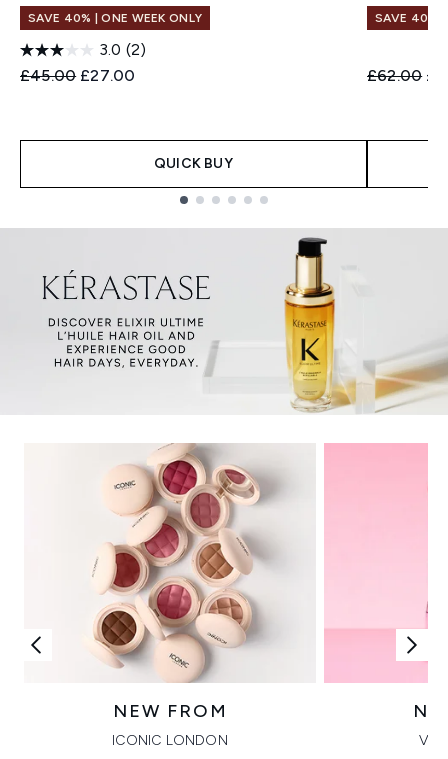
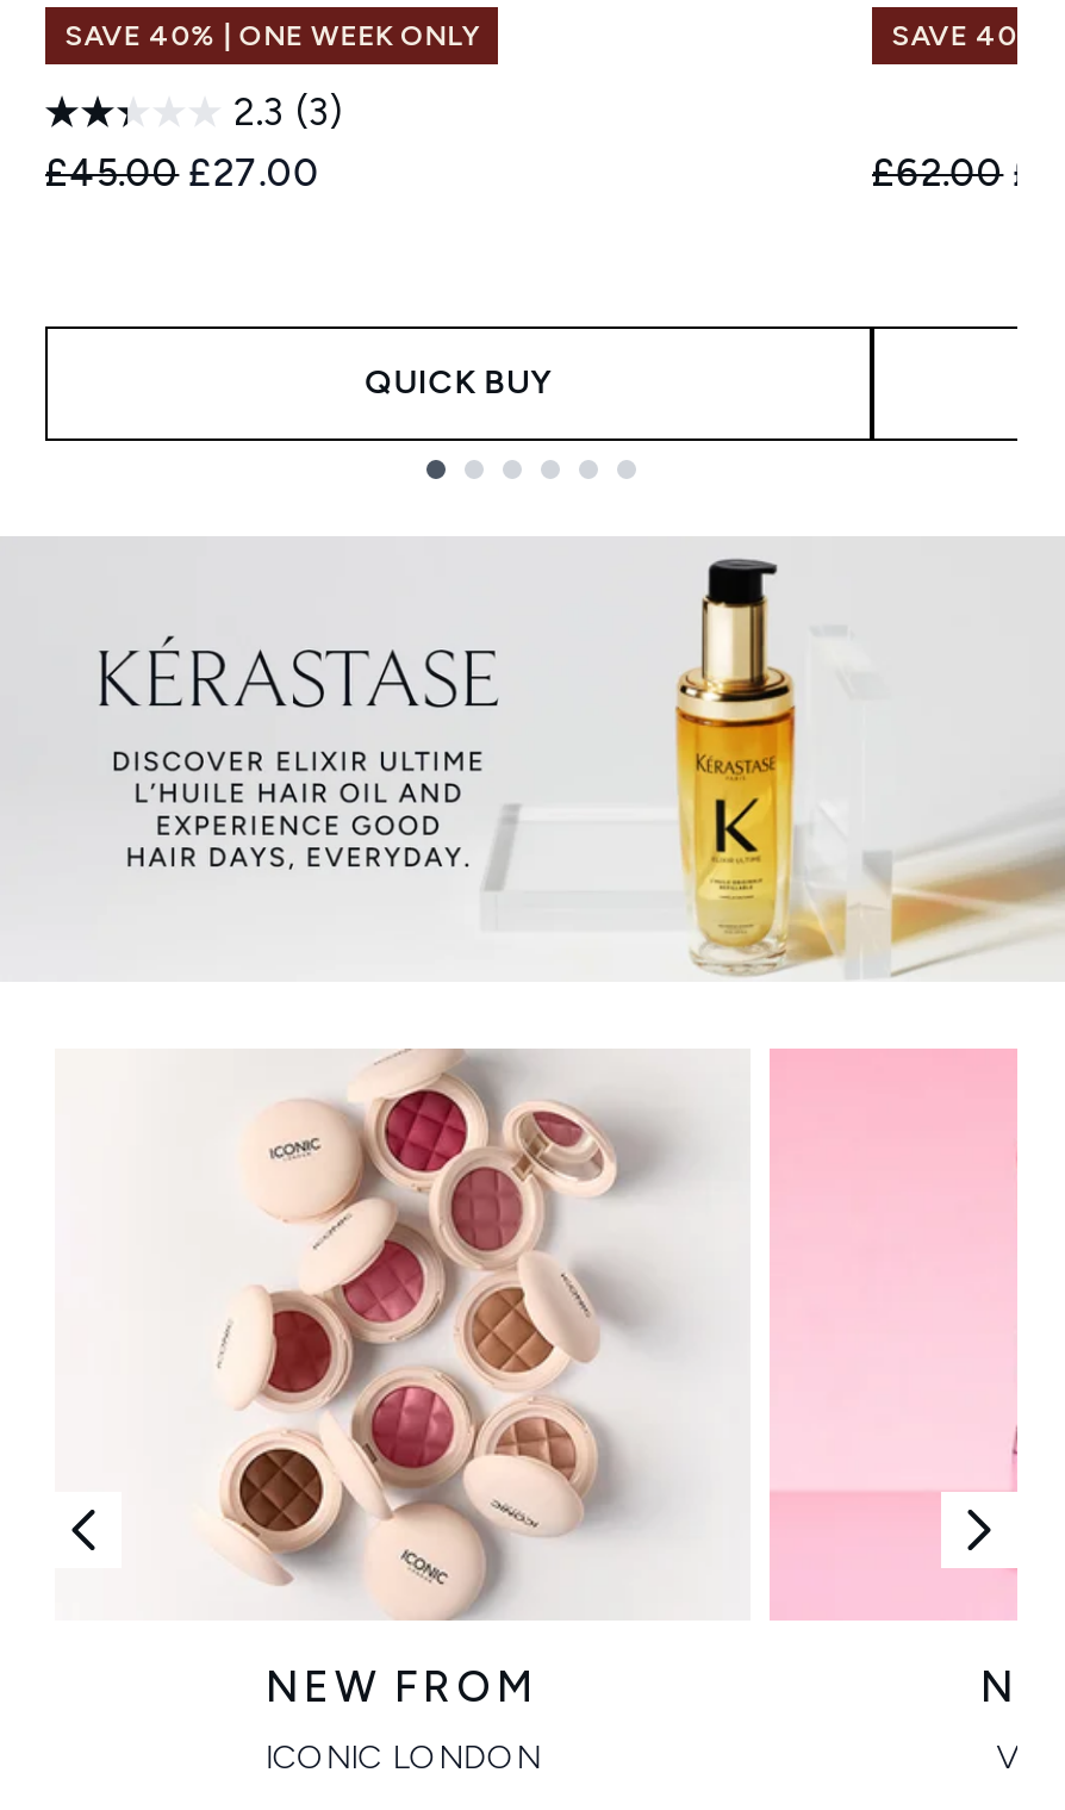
- 3.0 (2)
+ 2.3 (3)
